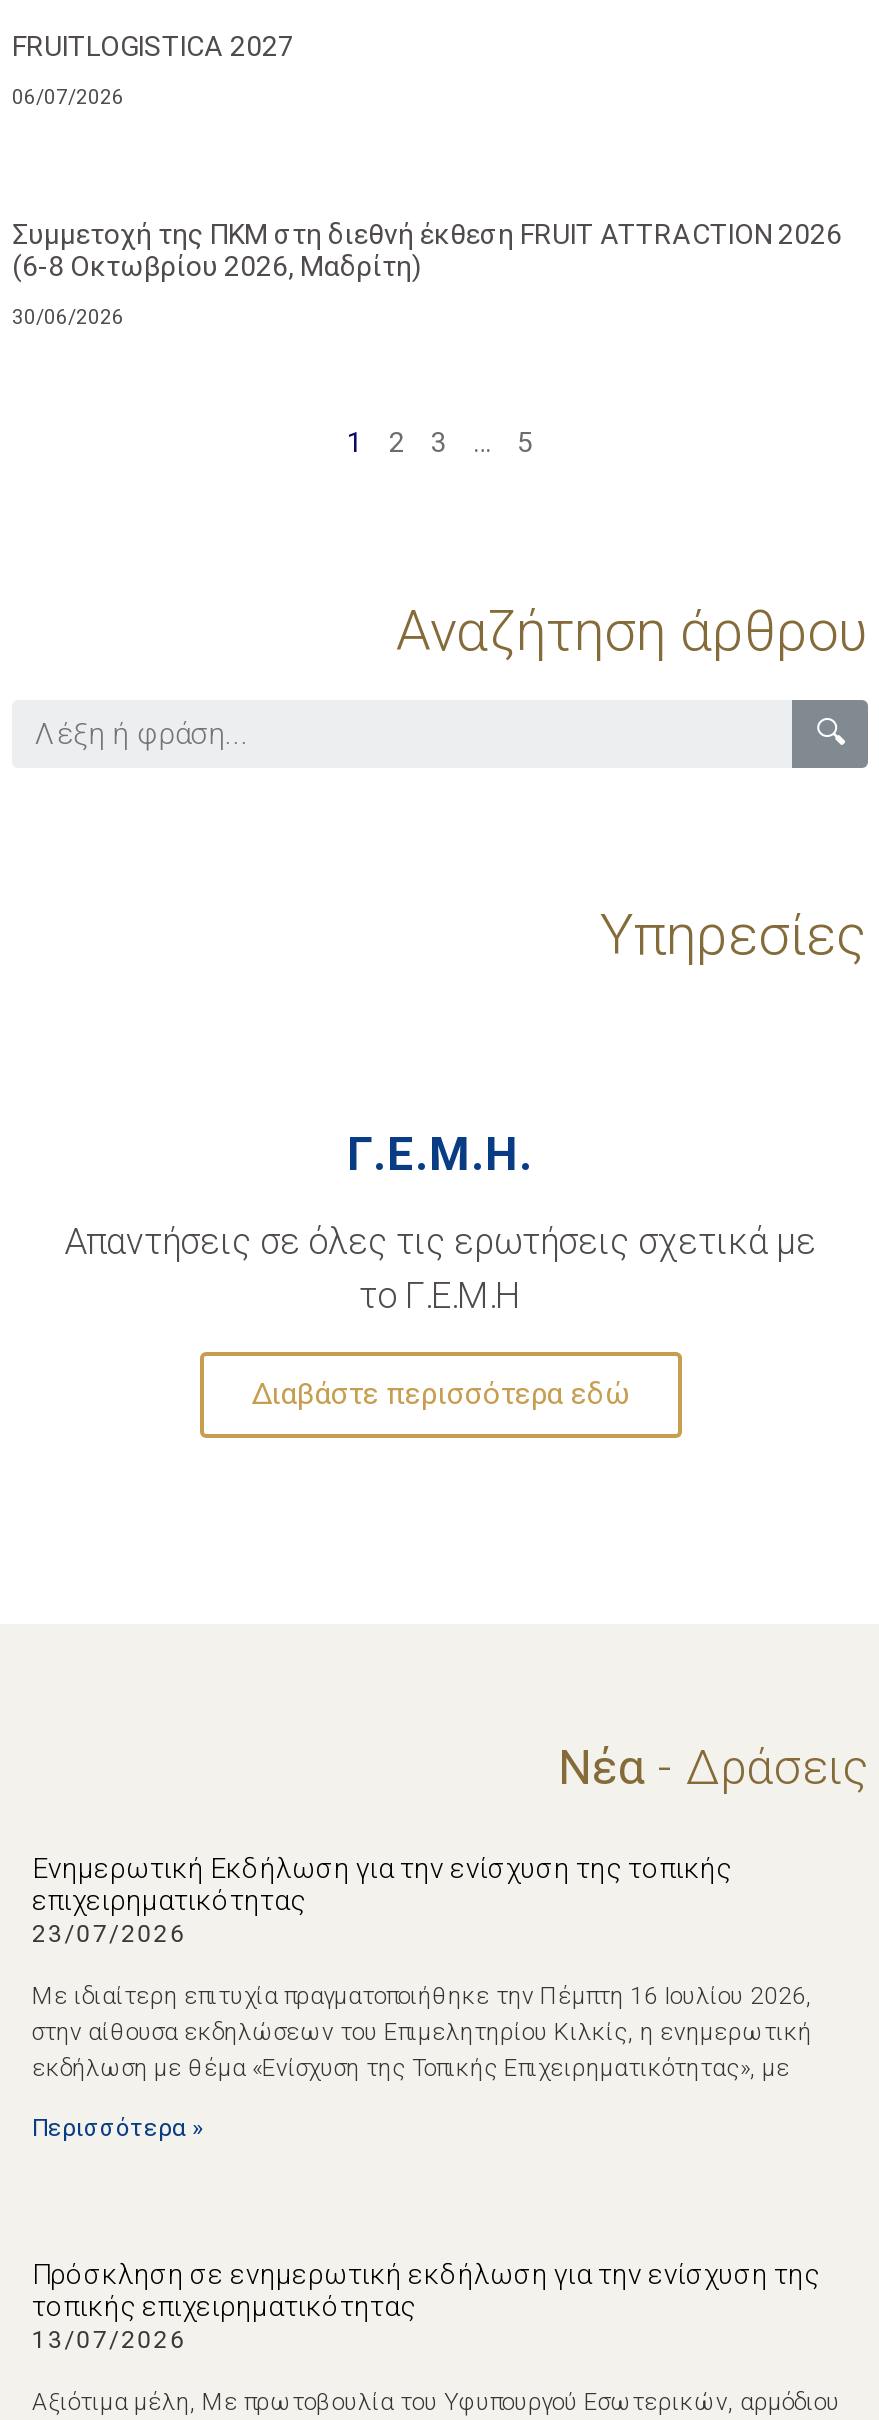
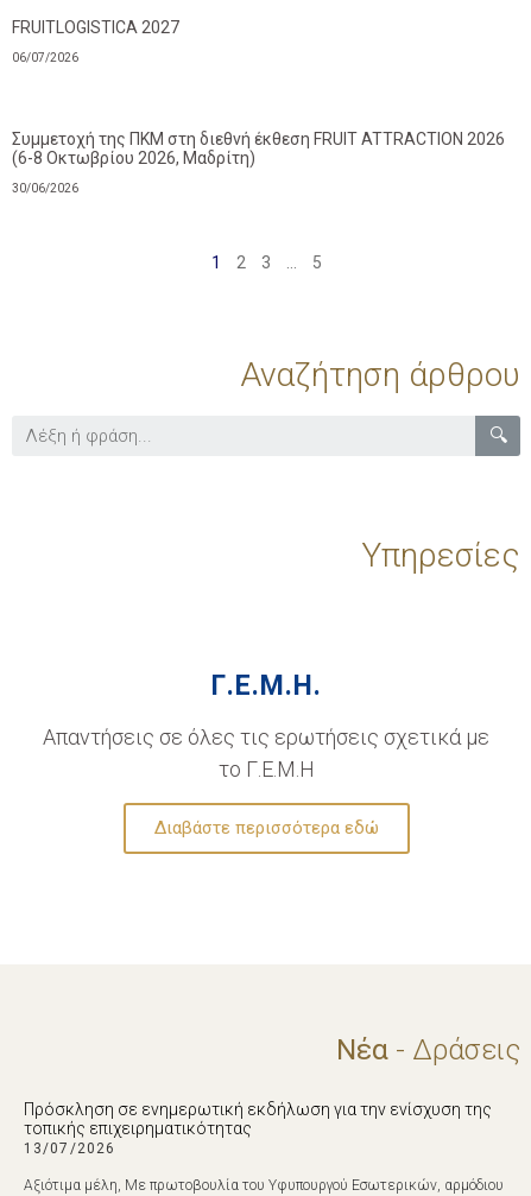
- Ενημερωτική Εκδήλωση για την ενίσχυση της τοπικής
- επιχειρηματικότητας
- 23/07/2026
- Με ιδιαίτερη επιτυχία πραγματοποιήθηκε την Πέμπτη 16 Ιουλίου 2026,
- στην αίθουσα εκδηλώσεων του Επιμελητηρίου Κιλκίς, η ενημερωτική
- εκδήλωση με θέμα «Ενίσχυση της Τοπικής Επιχειρηματικότητας», με
- Περισσότερα »
